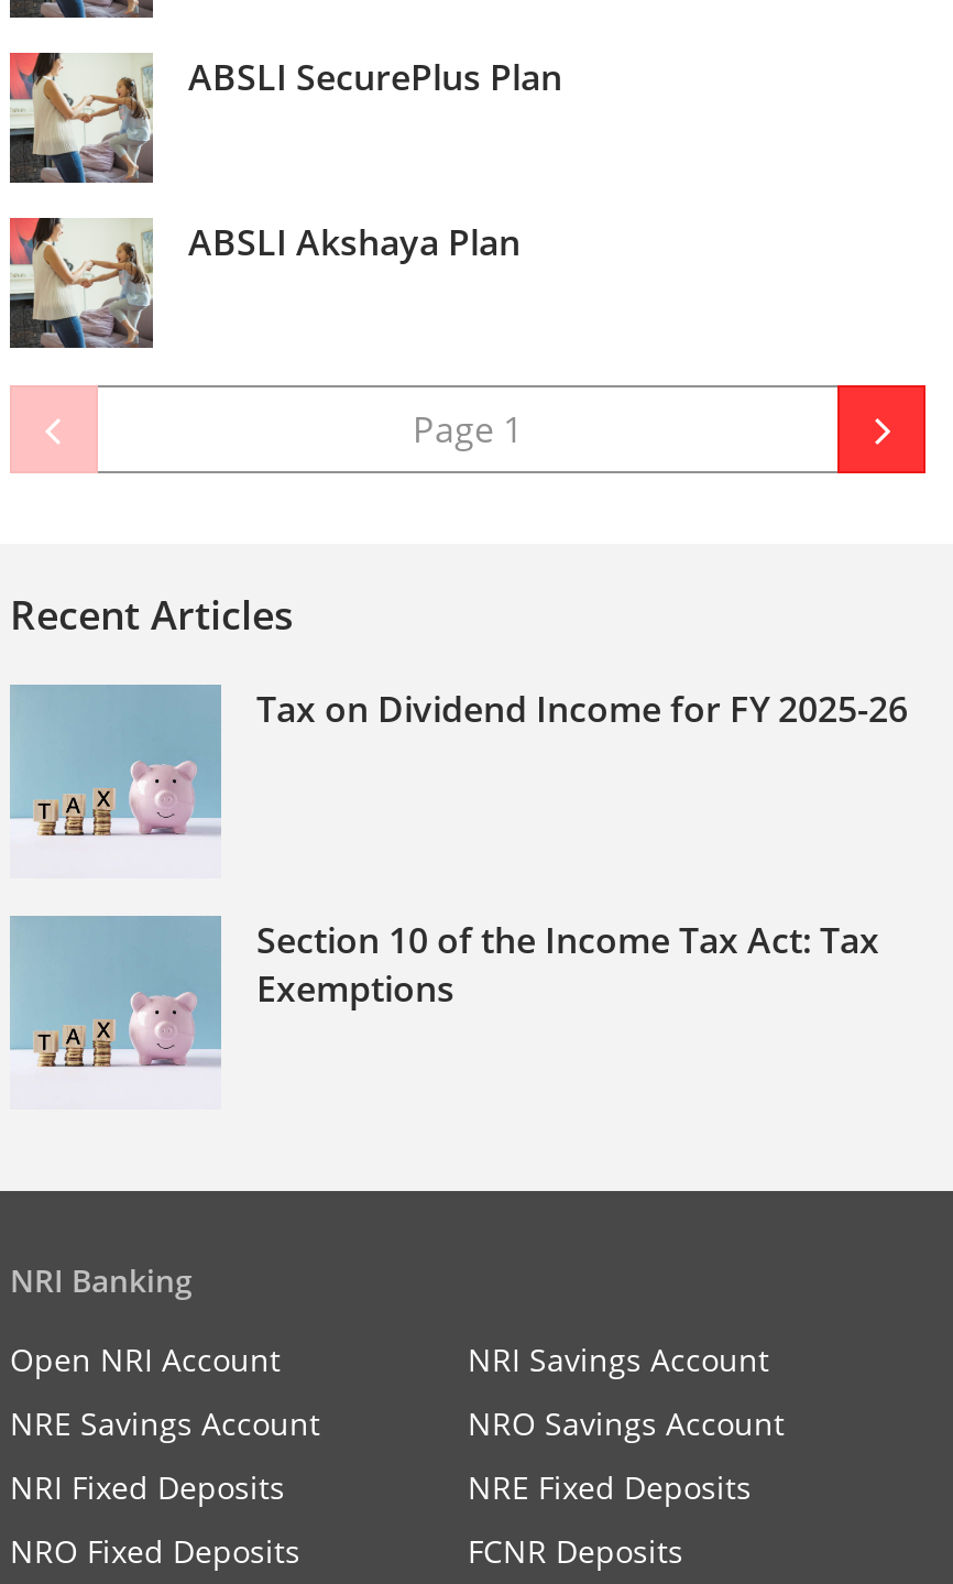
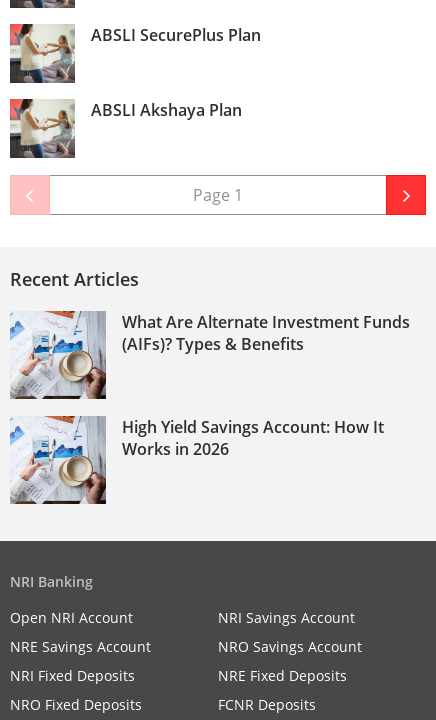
- [image]
- Tax on Dividend Income for FY 2025-26
+ [image]
+ What Are Alternate Investment Funds
+ (AIFs)? Types & Benefits

- [image]
- Section 10 of the Income Tax Act: Tax
- Exemptions
+ [image]
+ High Yield Savings Account: How It
+ Works in 2026
